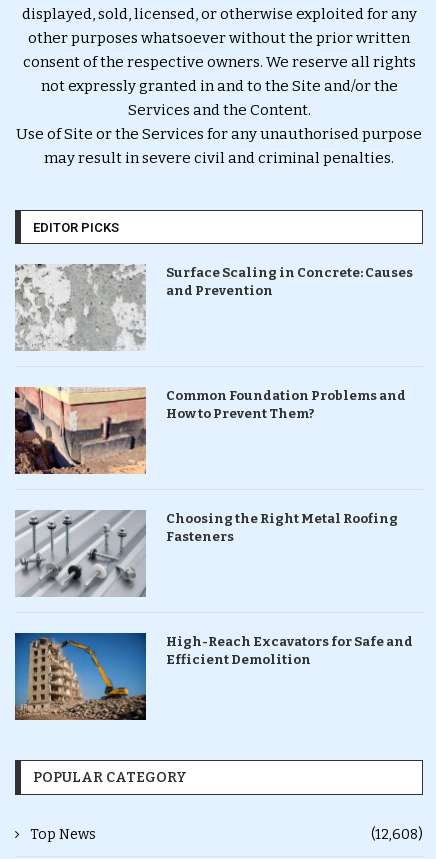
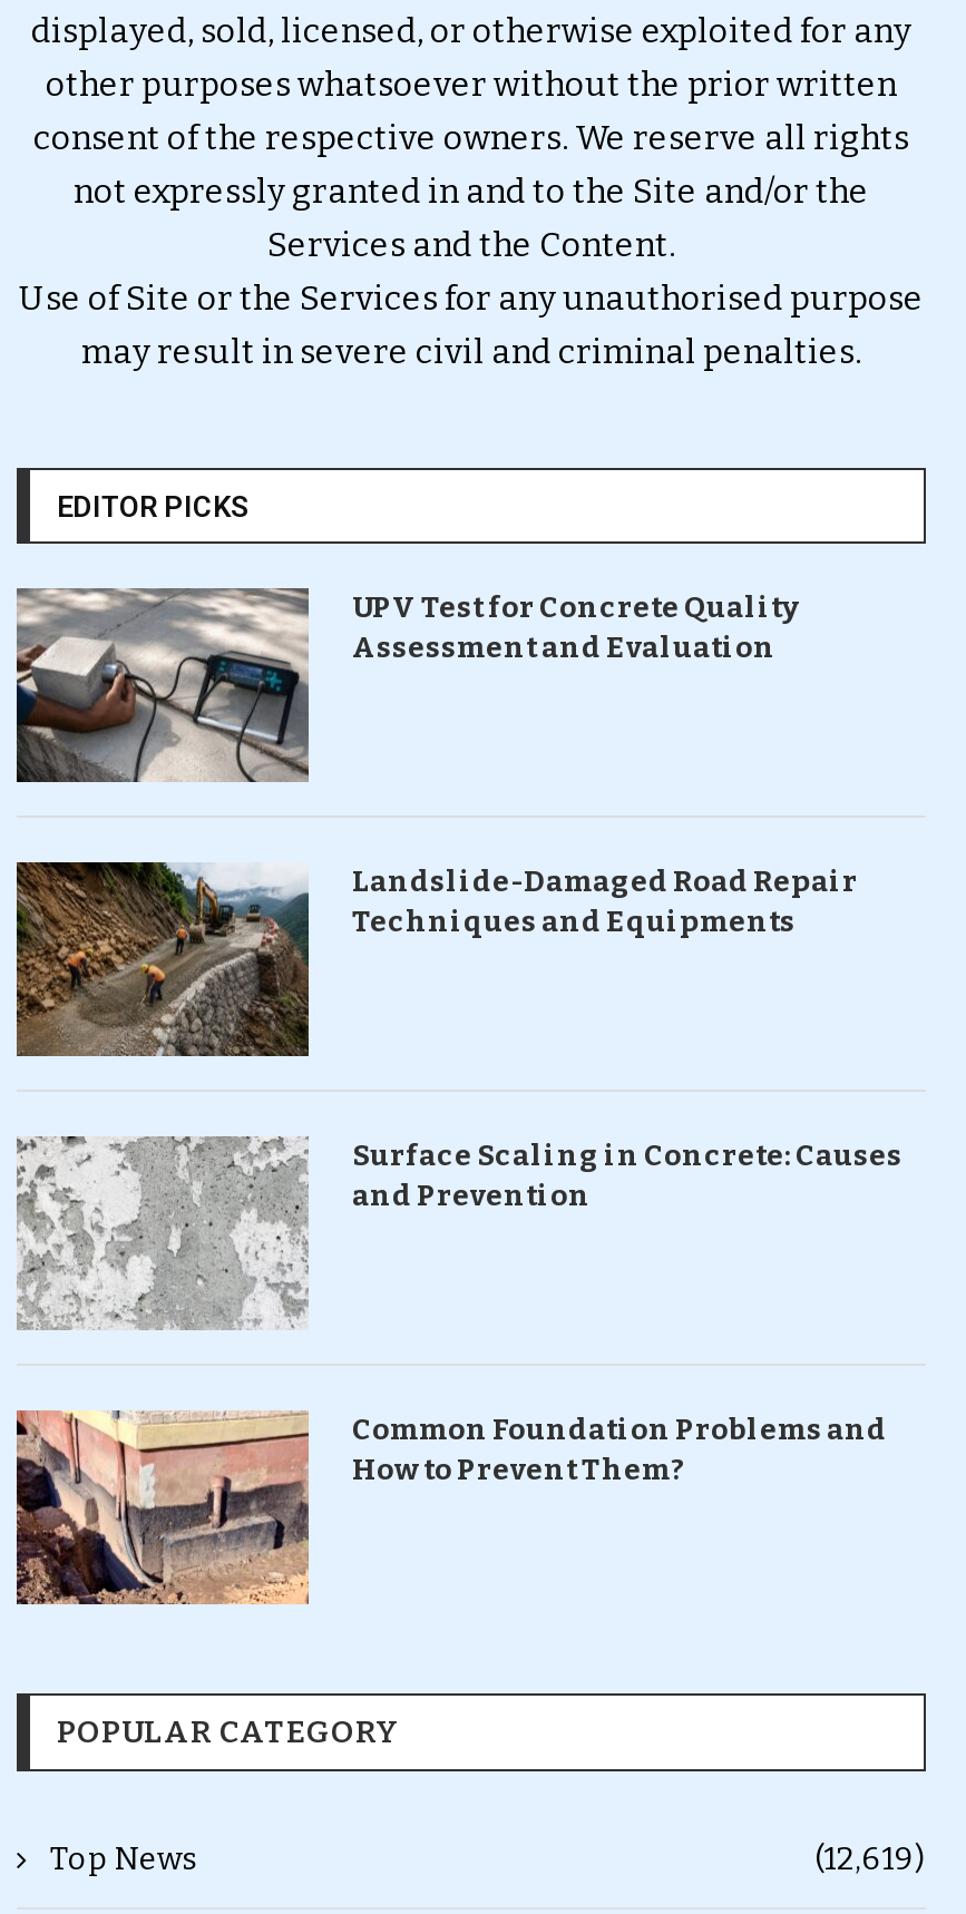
+ [image]
+ UPV Test for Concrete Quality
+ Assessment and Evaluation

+ [image]
+ Landslide-Damaged Road Repair
+ Techniques and Equipments

moved down: [image] | Surface Scaling in Concrete: Causes | and Prevention | Common Foundation Problems and | How to Prevent Them?

moved down: [image]

- [image]
- Choosing the Right Metal Roofing
- Fasteners

- [image]
- High-Reach Excavators for Safe and
- Efficient Demolition

- (12,608)
+ (12,619)
